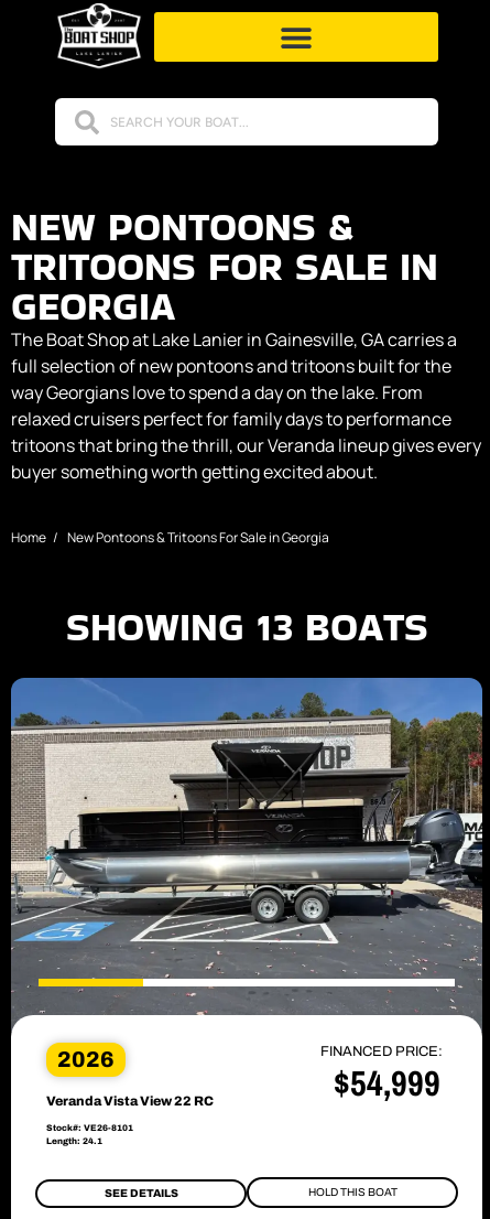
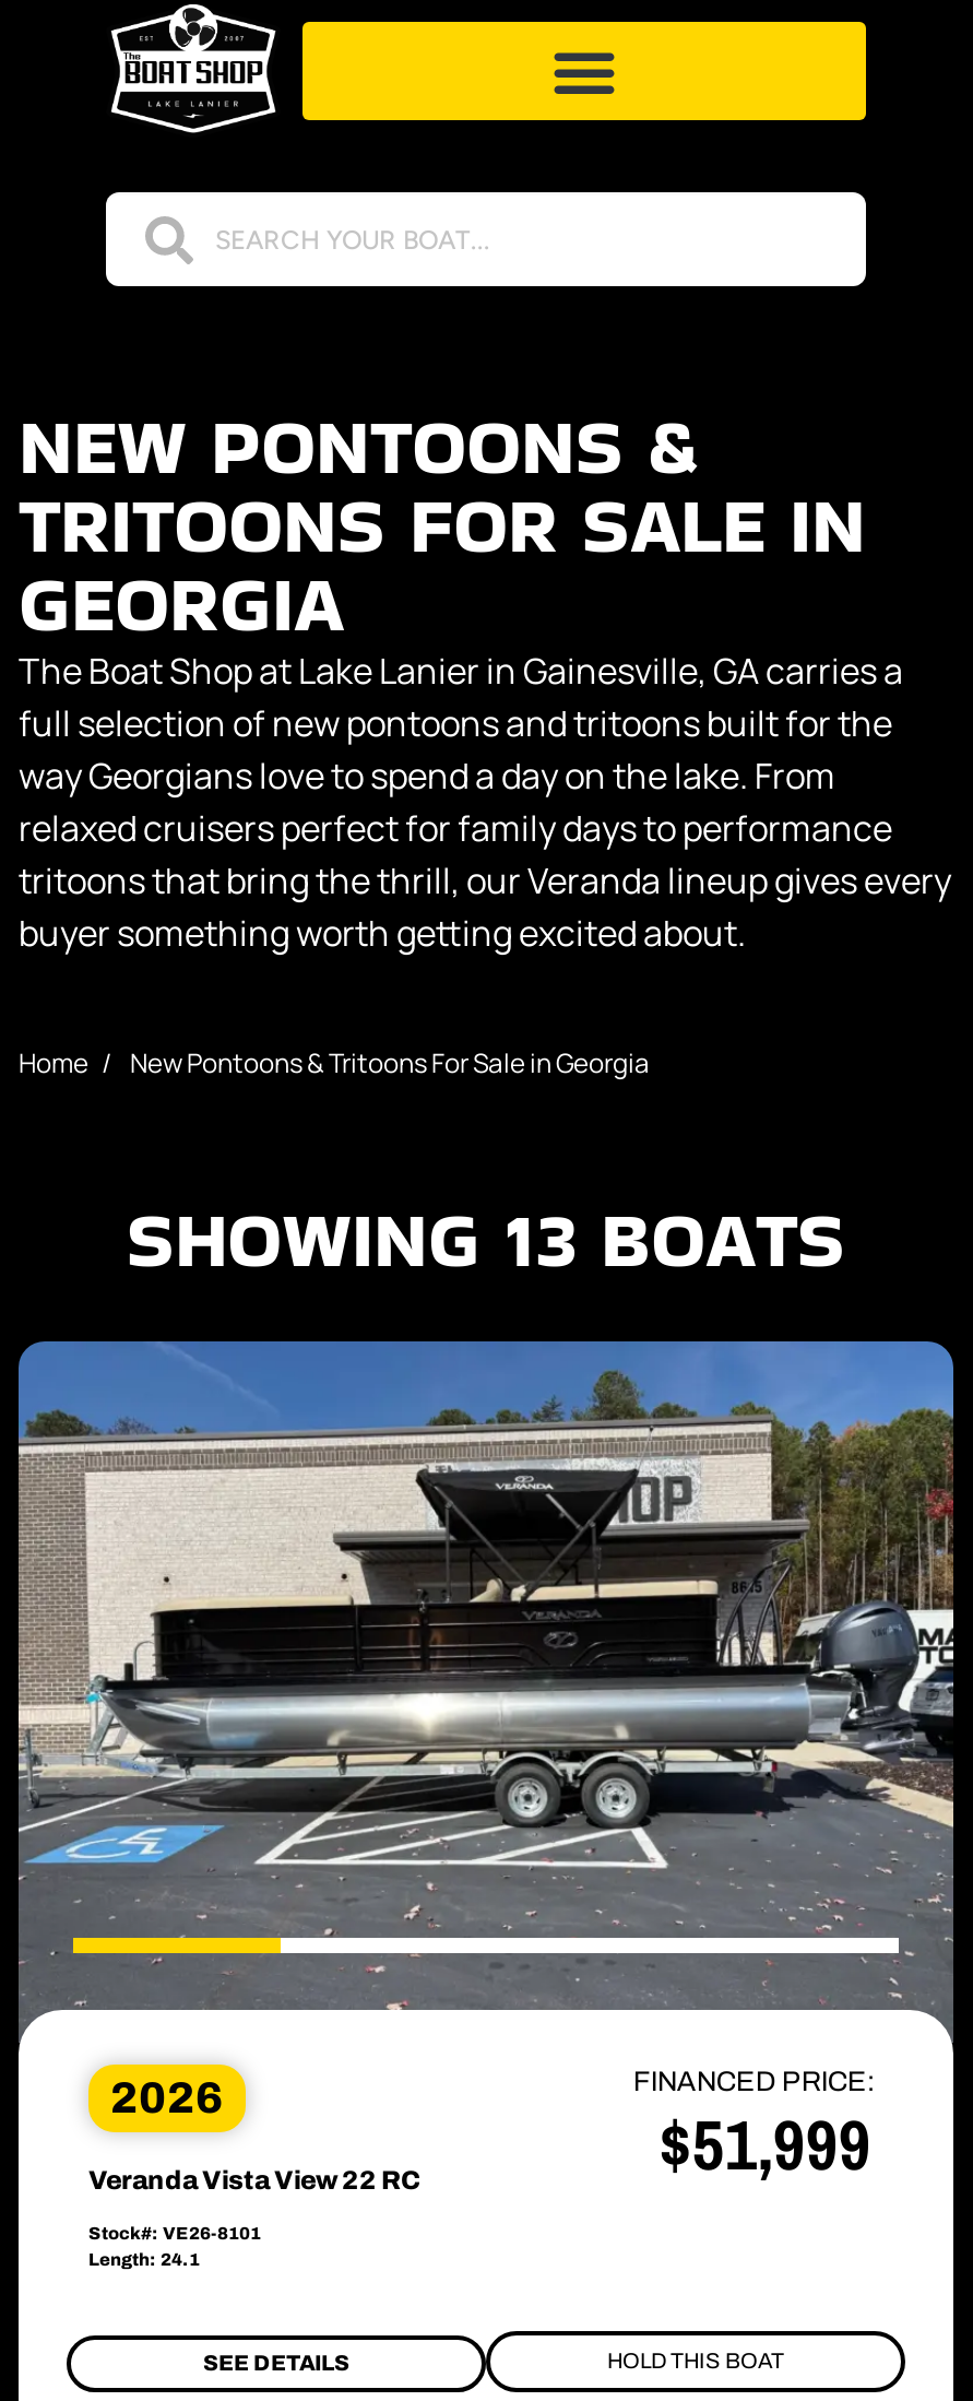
- $54,999
+ $51,999
